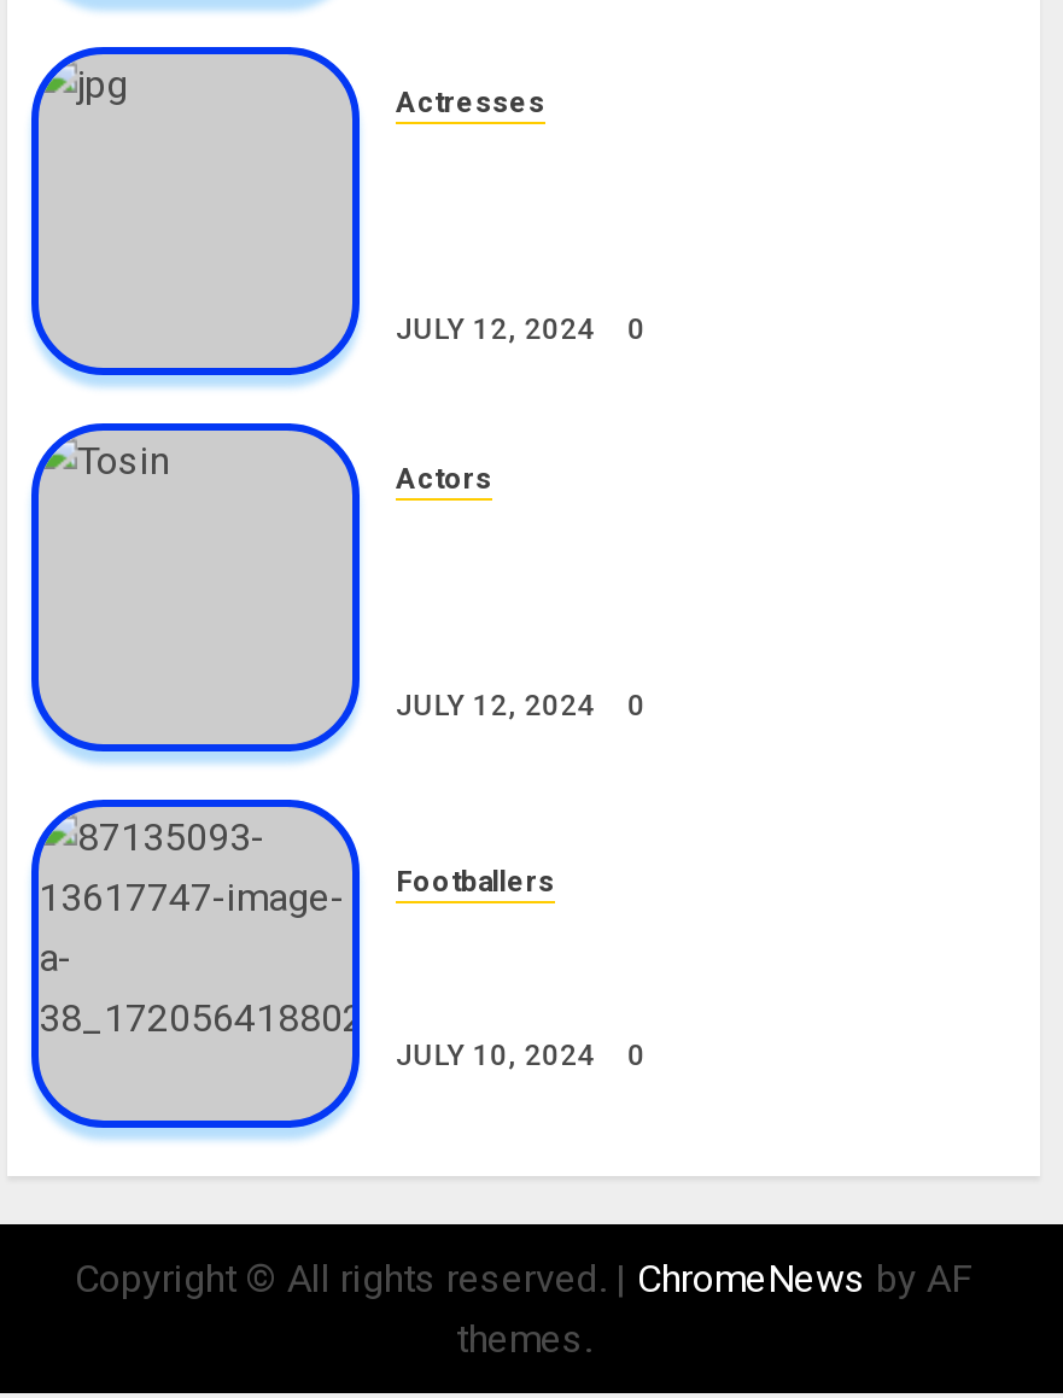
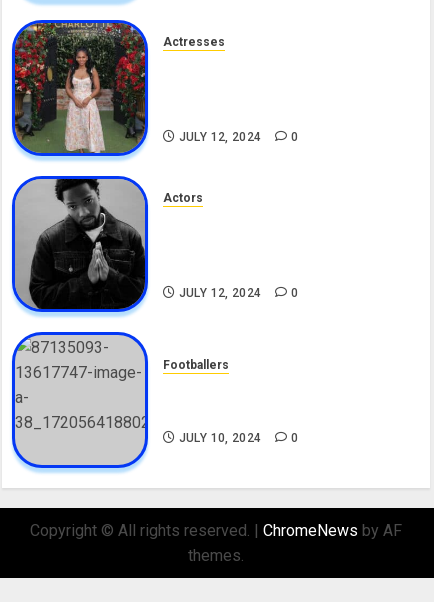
- [image]
+ [image]

- [image]
+ [image]
